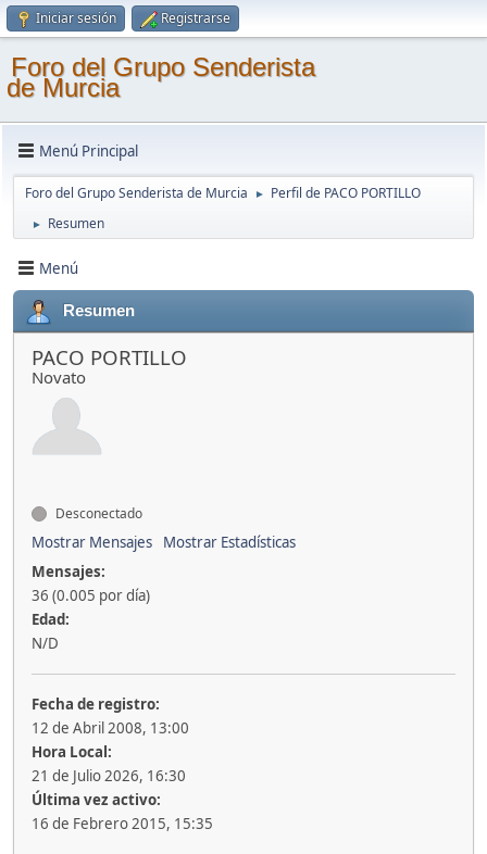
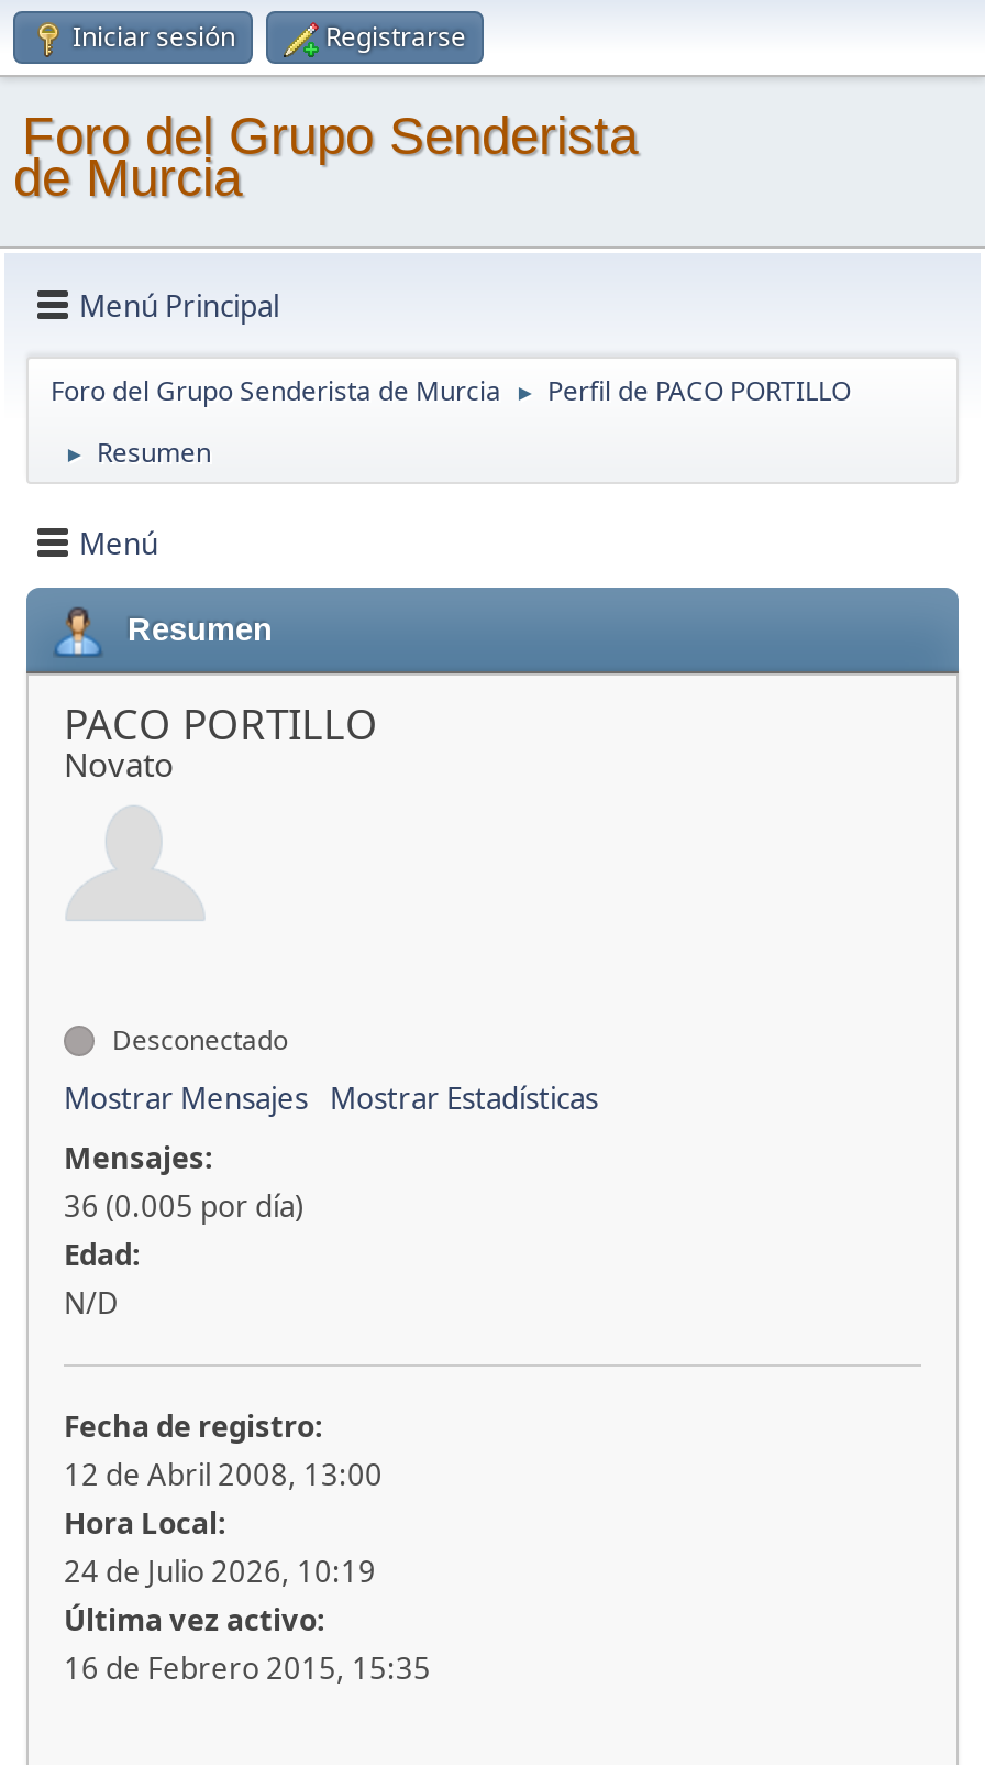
- 21 de Julio 2026, 16:30
+ 24 de Julio 2026, 10:19
